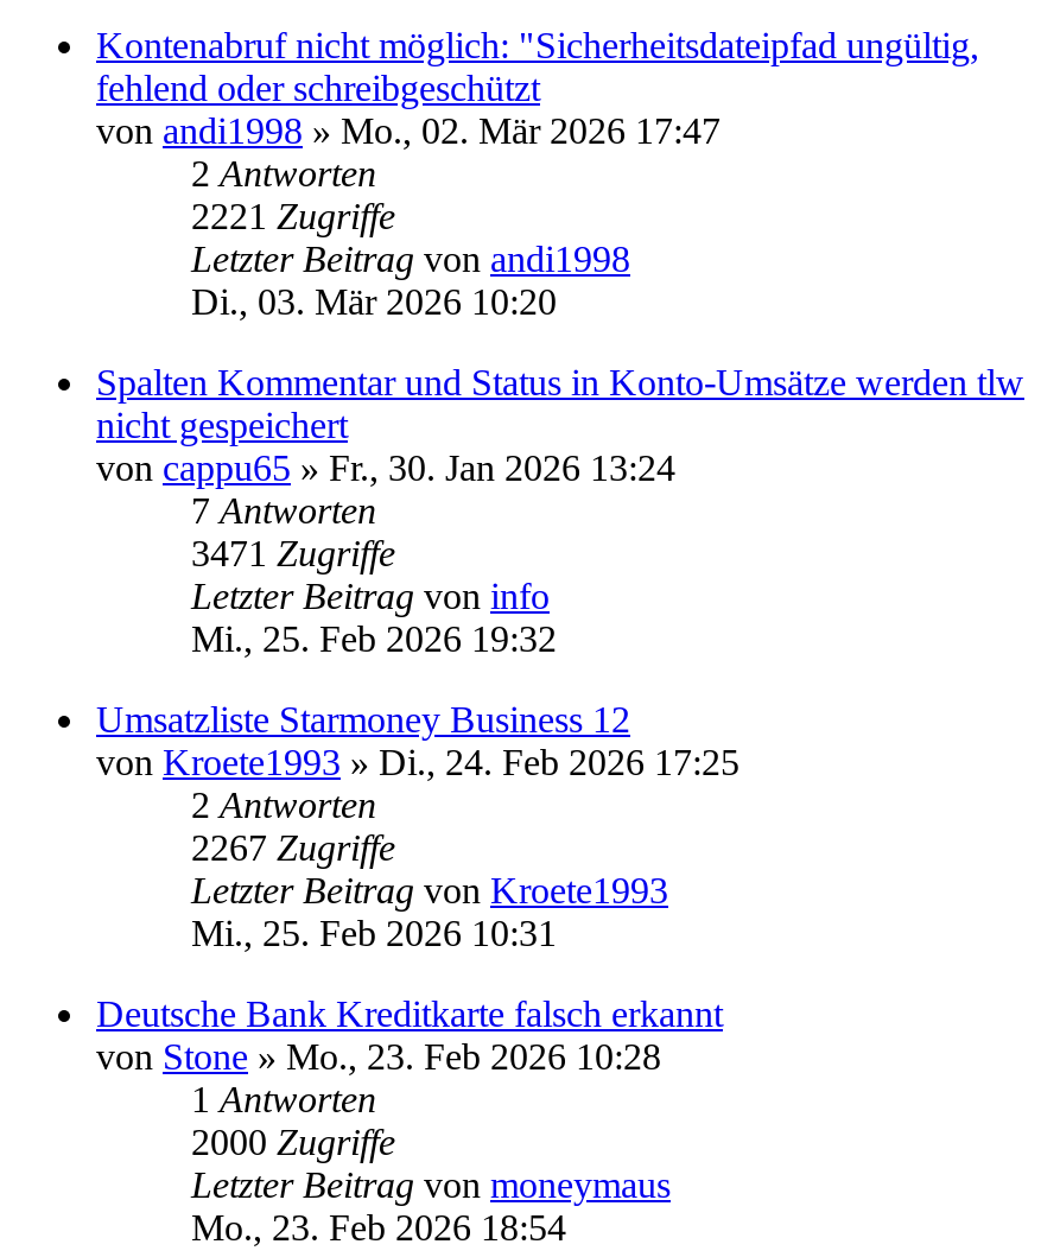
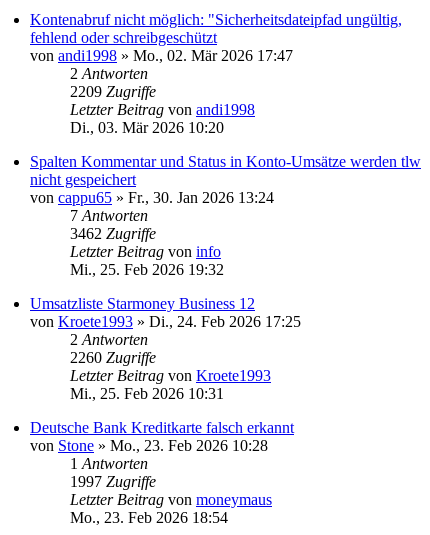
- 2221 Zugriffe
+ 2209 Zugriffe

- 3471 Zugriffe
+ 3462 Zugriffe

- 2267 Zugriffe
+ 2260 Zugriffe

- 2000 Zugriffe
+ 1997 Zugriffe
